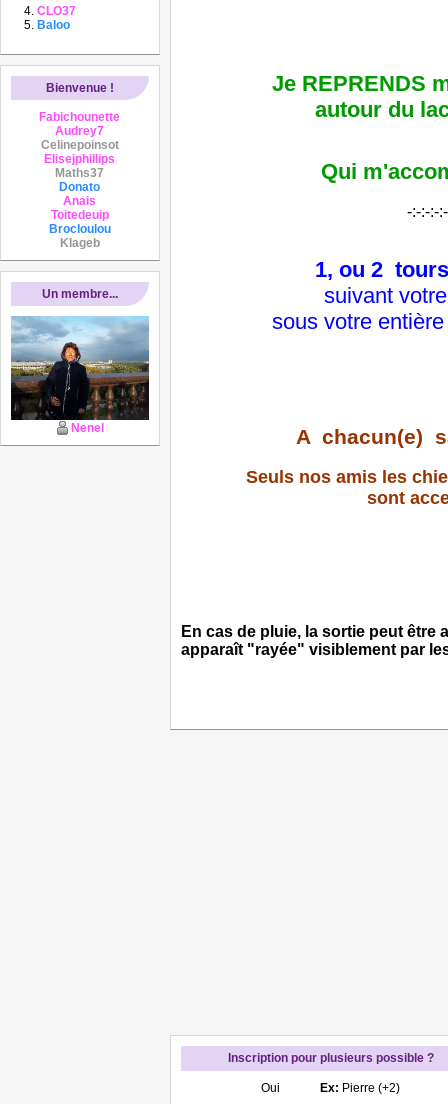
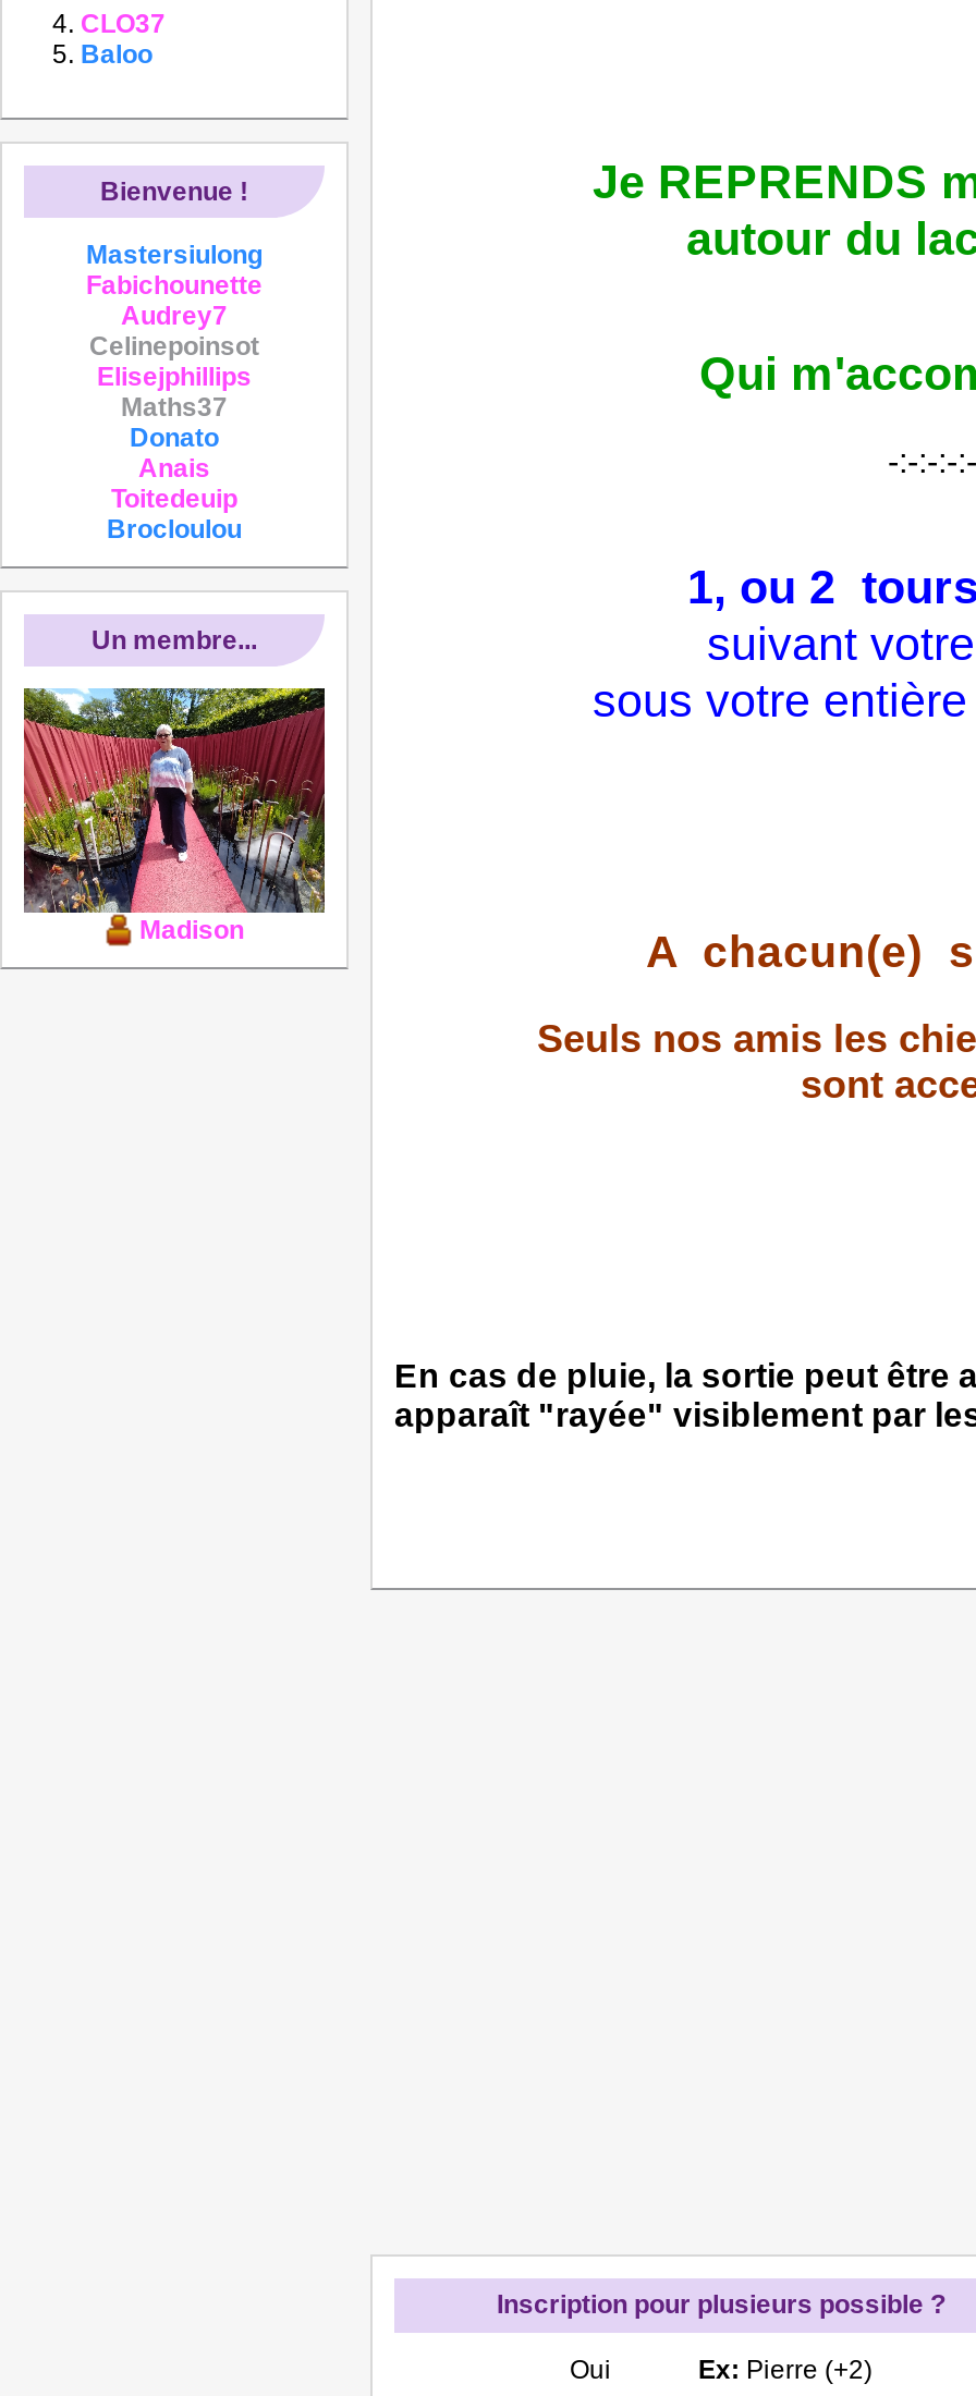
+ Mastersiulong

- Klageb

- [image]
- Nenel
+ [image]
+ Madison
